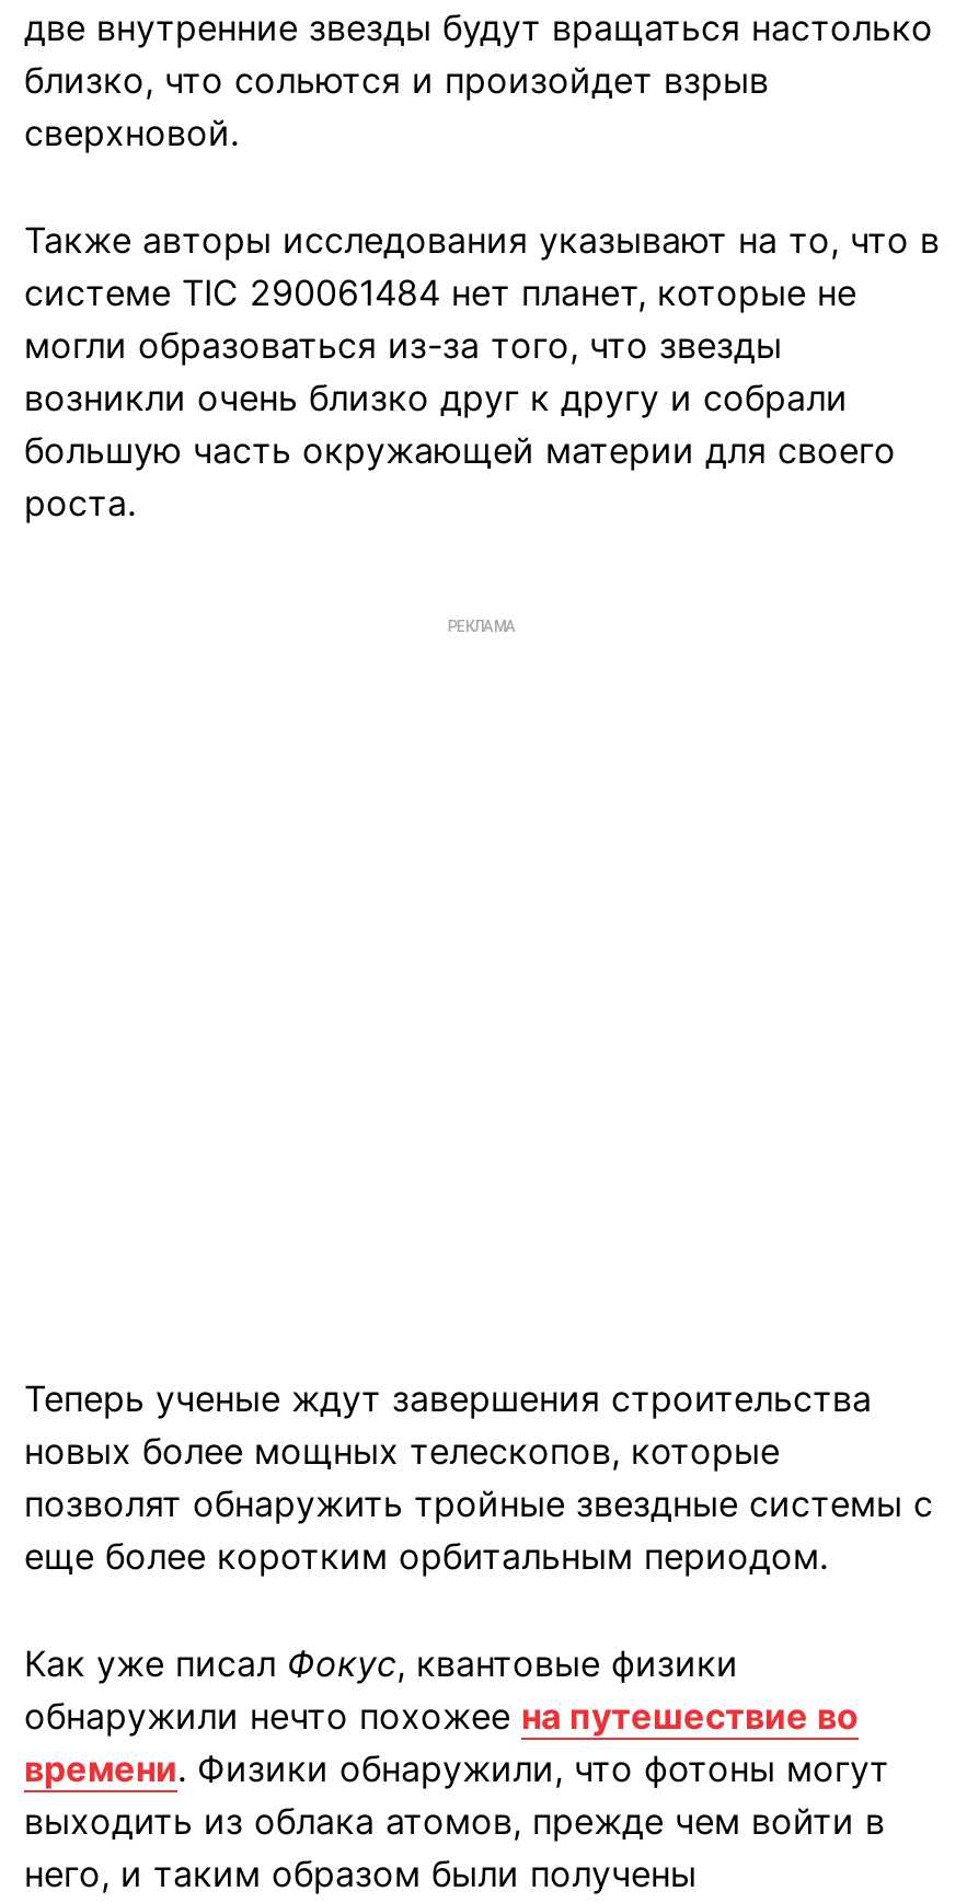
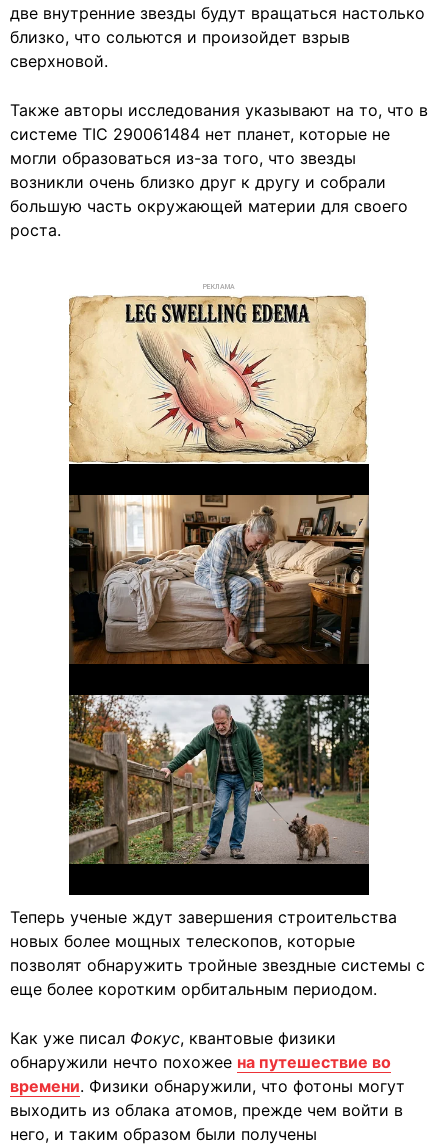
+ [image]
